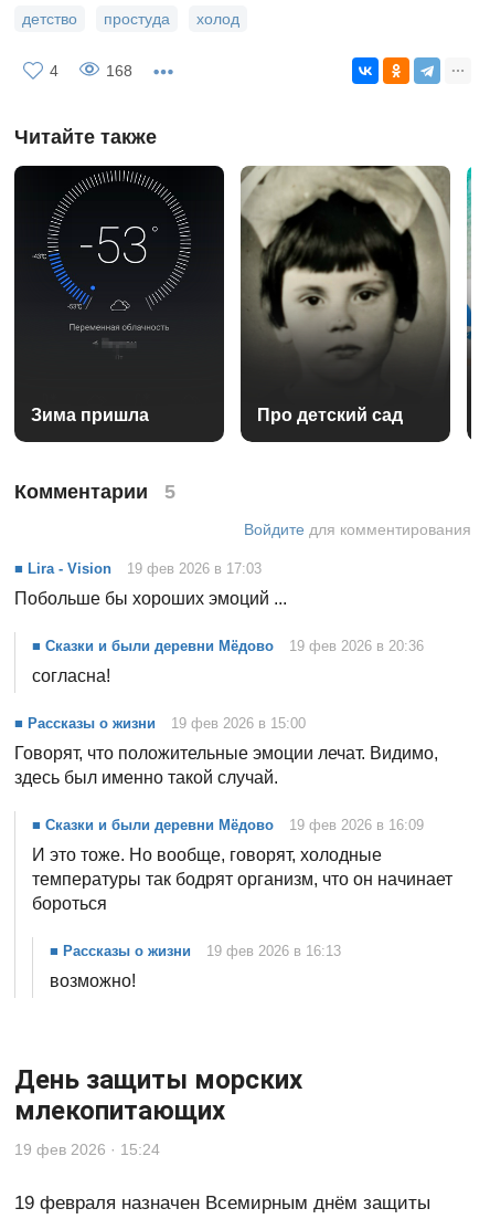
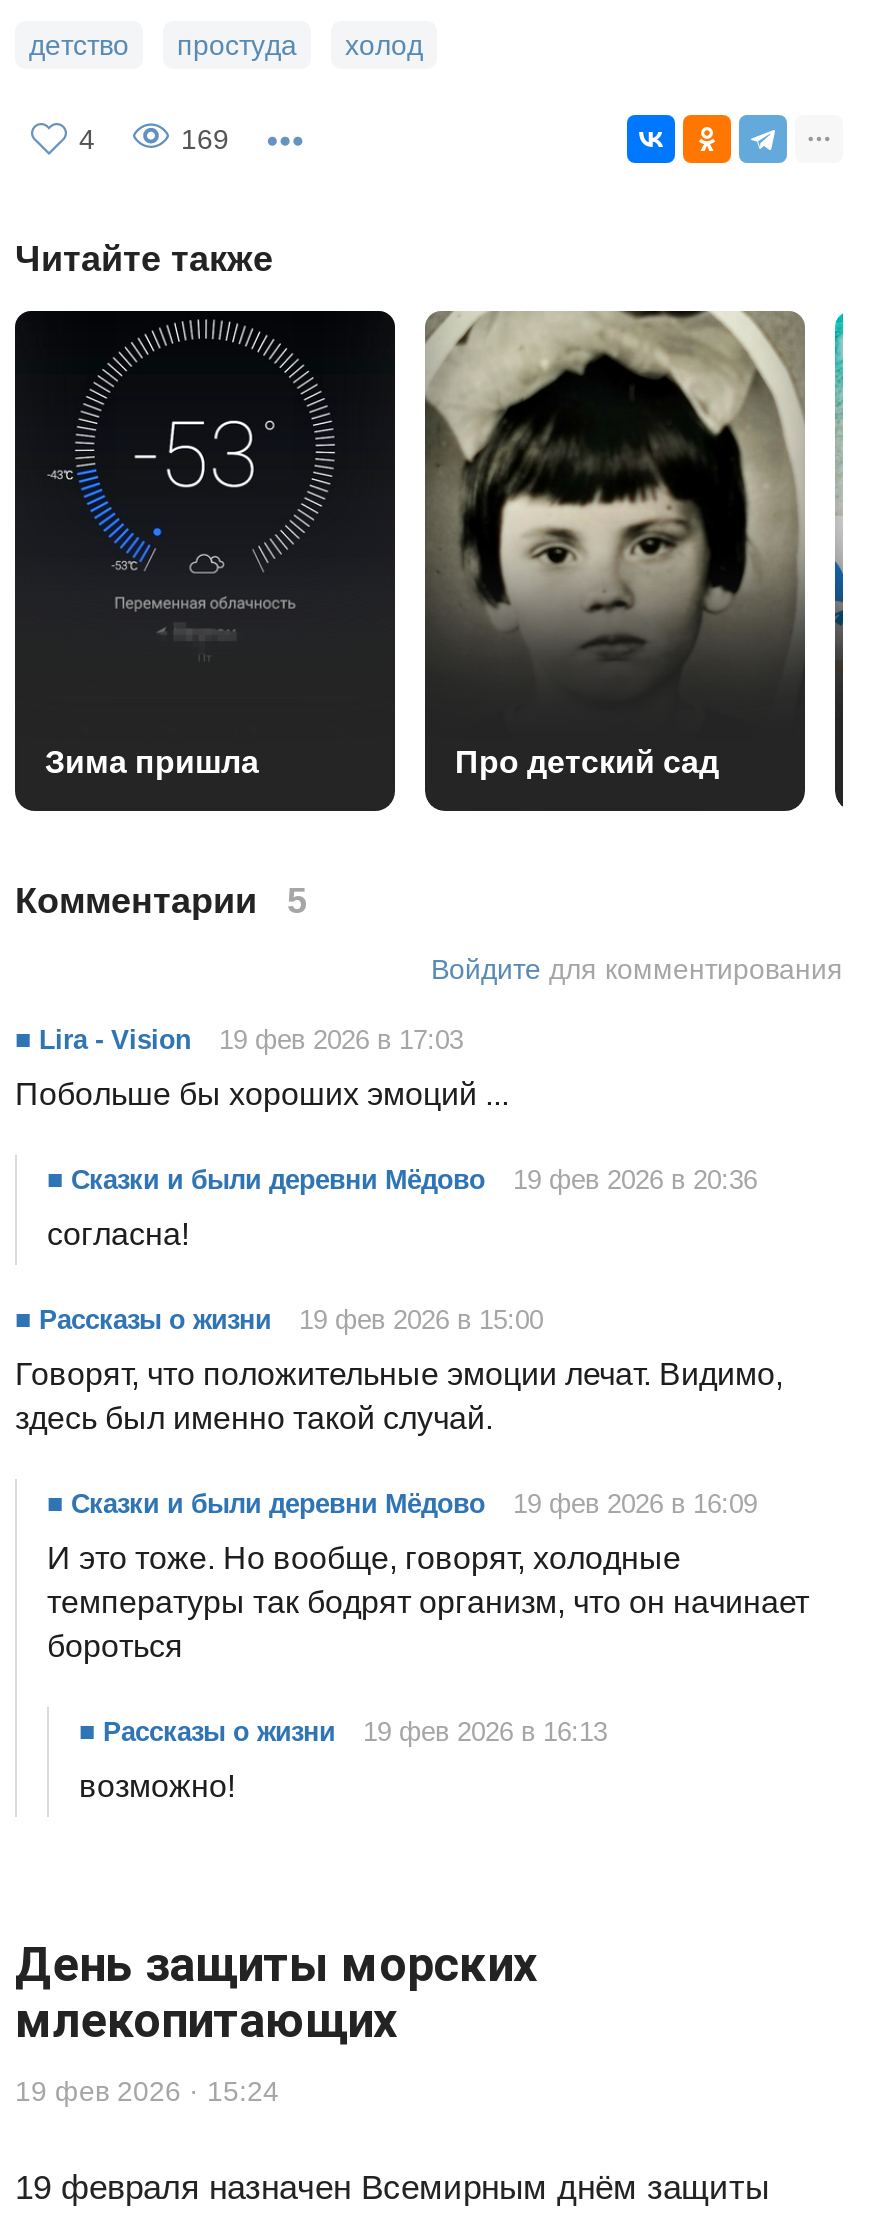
- 168
+ 169
